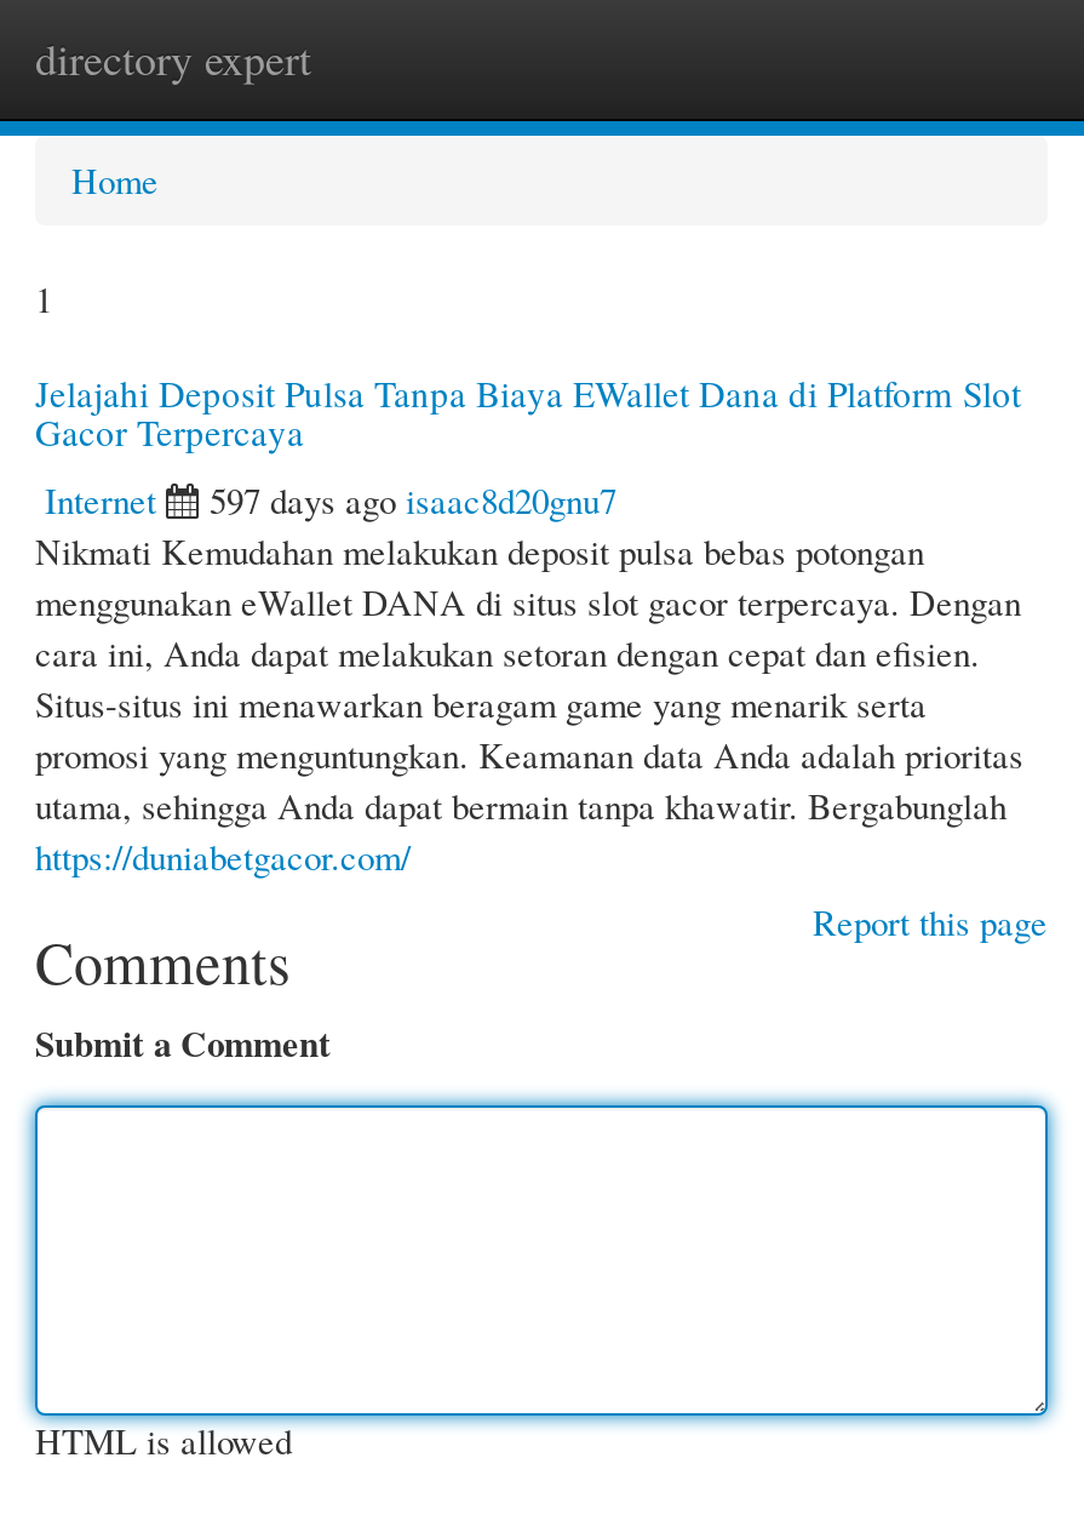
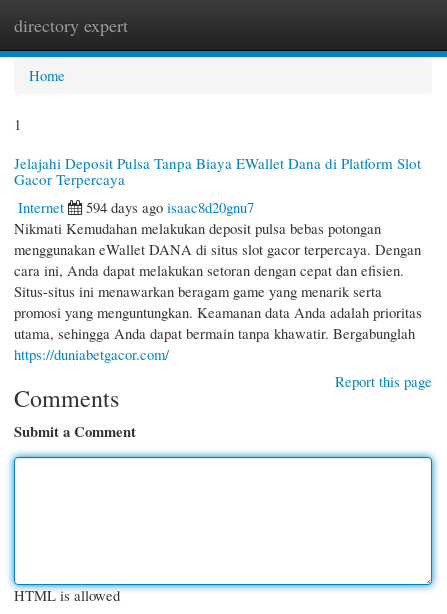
- 597 days ago isaac8d20gnu7
+ 594 days ago isaac8d20gnu7
